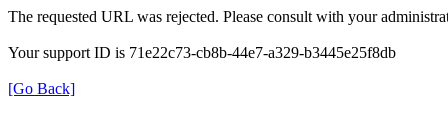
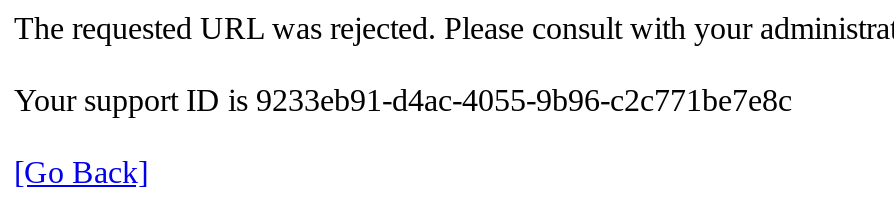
- Your support ID is 71e22c73-cb8b-44e7-a329-b3445e25f8db
+ Your support ID is 9233eb91-d4ac-4055-9b96-c2c771be7e8c
